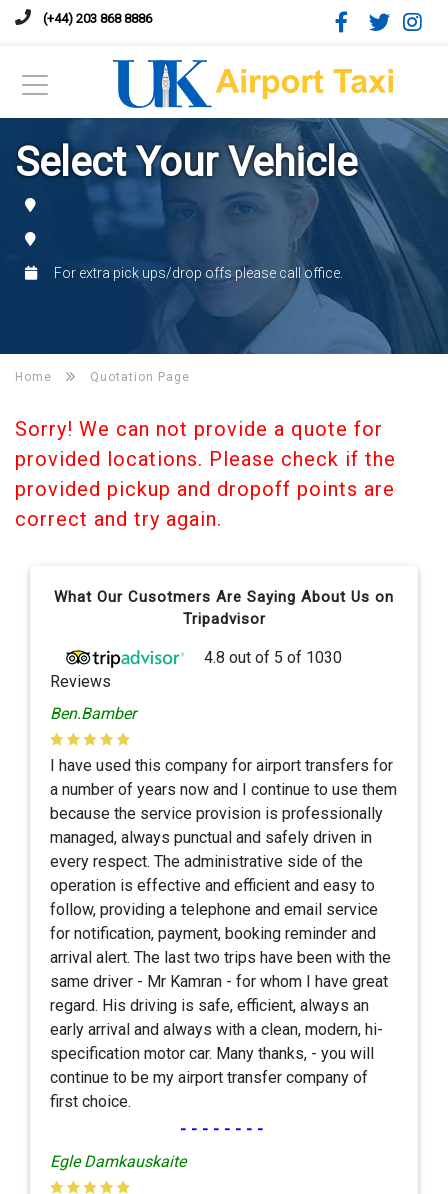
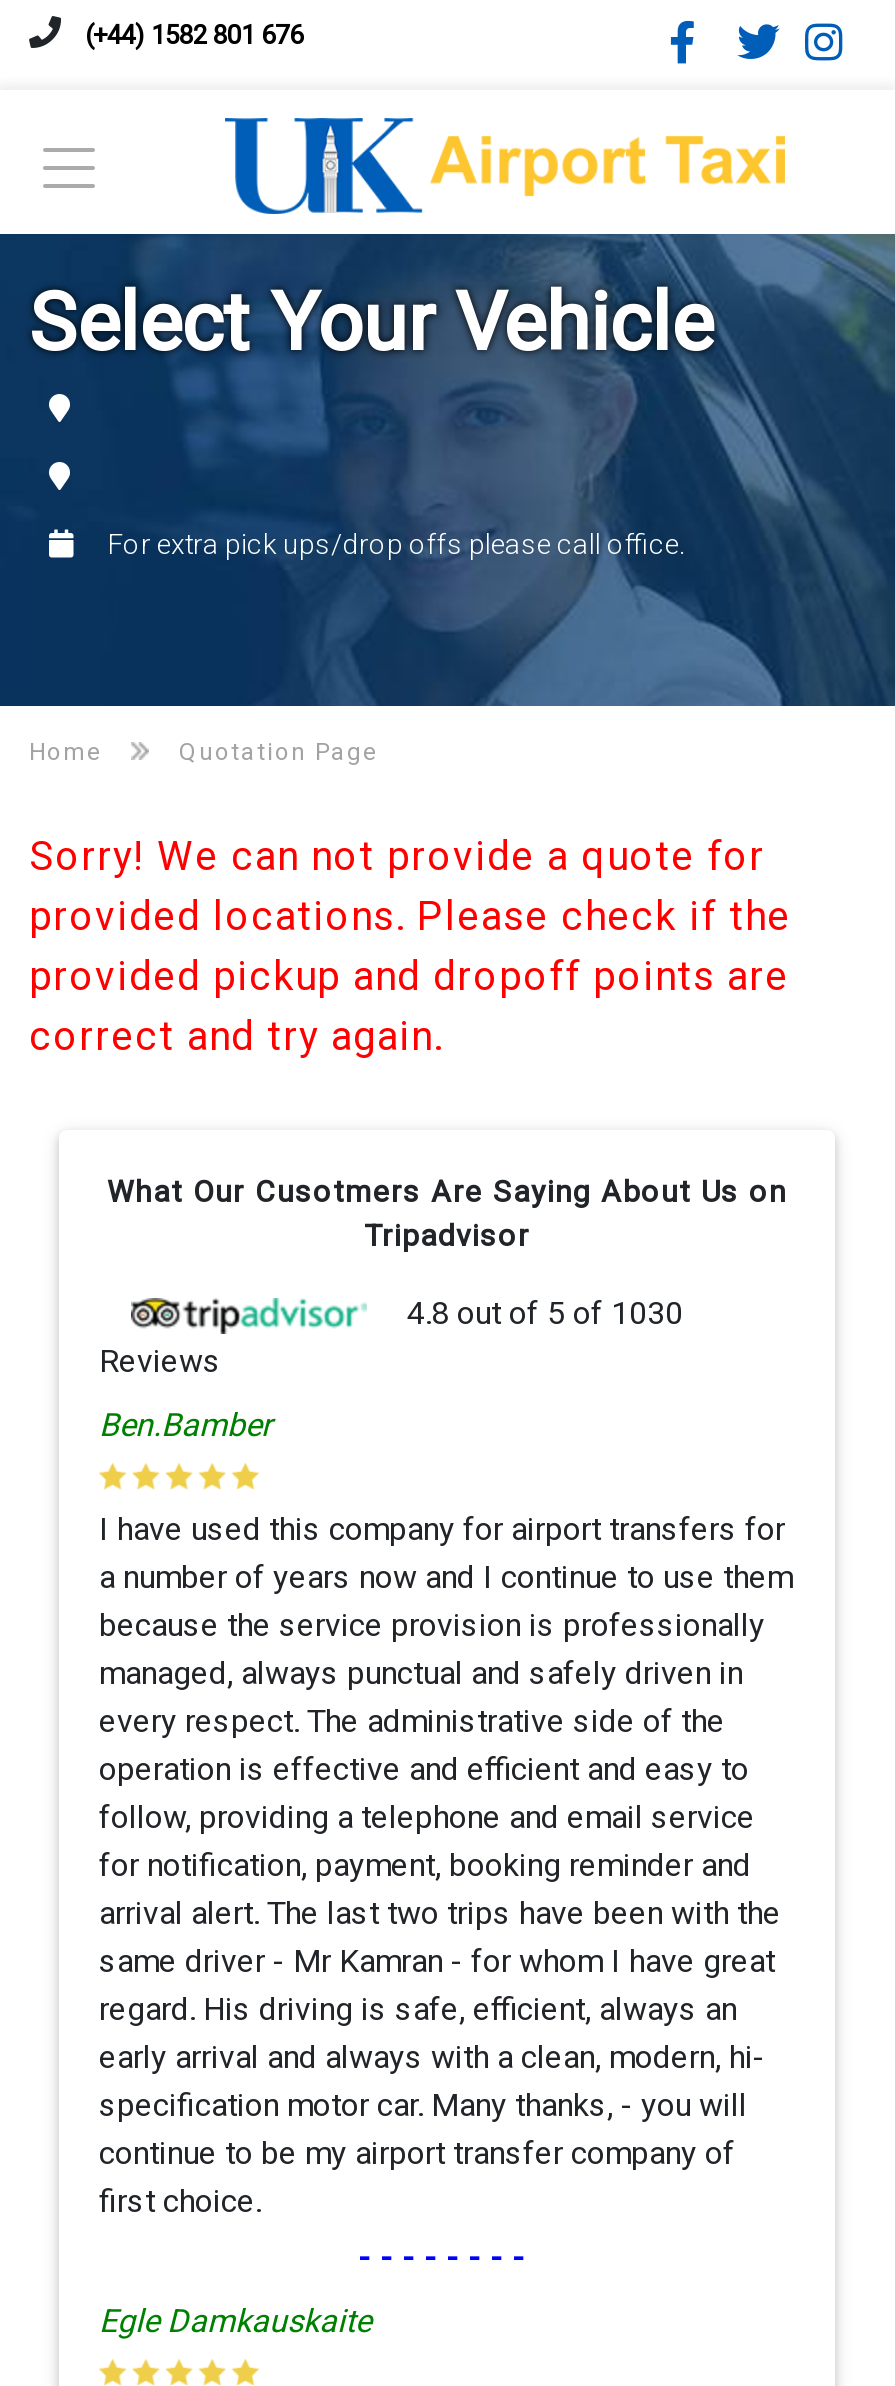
- (+44) 203 868 8886
+ (+44) 1582 801 676
